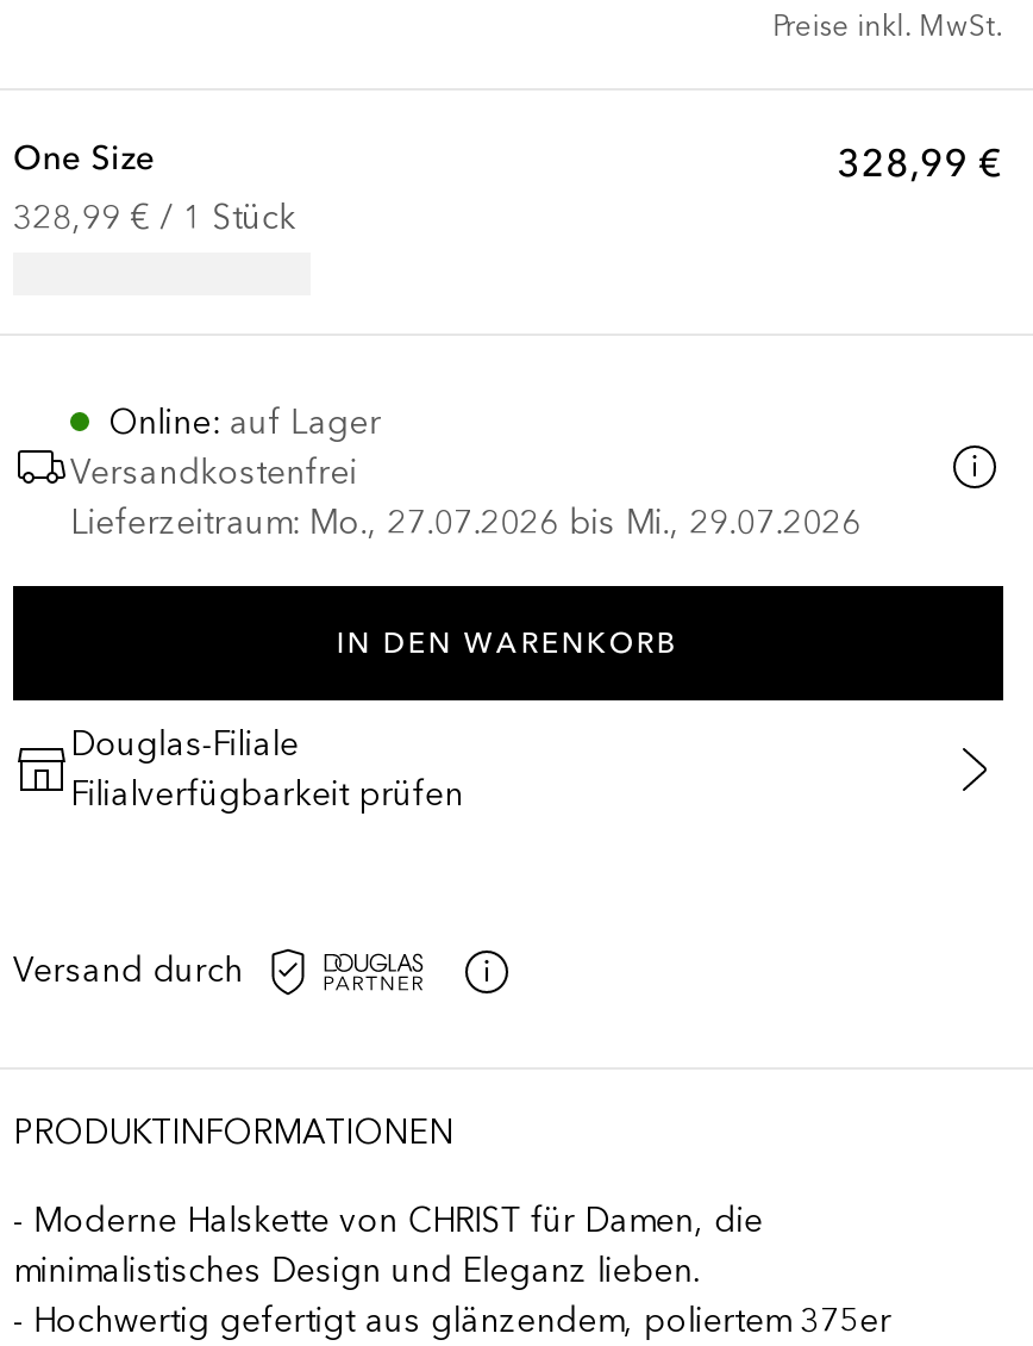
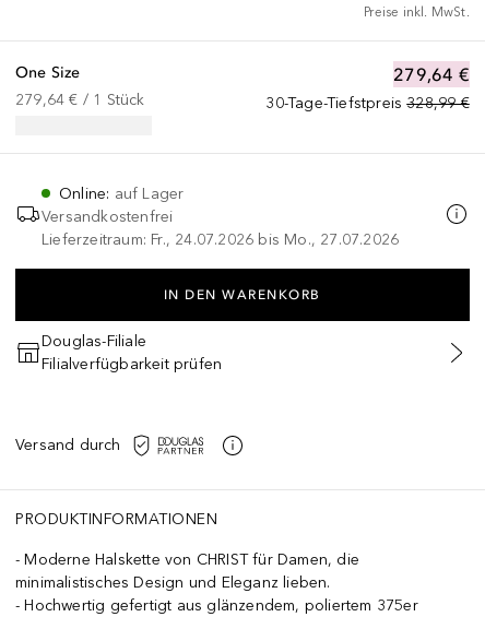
- 328,99 €
+ 279,64 €
+ 30-Tage-Tiefstpreis 328,99 €

- 328,99 €/ 1 Stück
+ 279,64 €/ 1 Stück

- Lieferzeitraum: Mo., 27.07.2026 bis Mi., 29.07.2026
+ Lieferzeitraum: Fr., 24.07.2026 bis Mo., 27.07.2026
